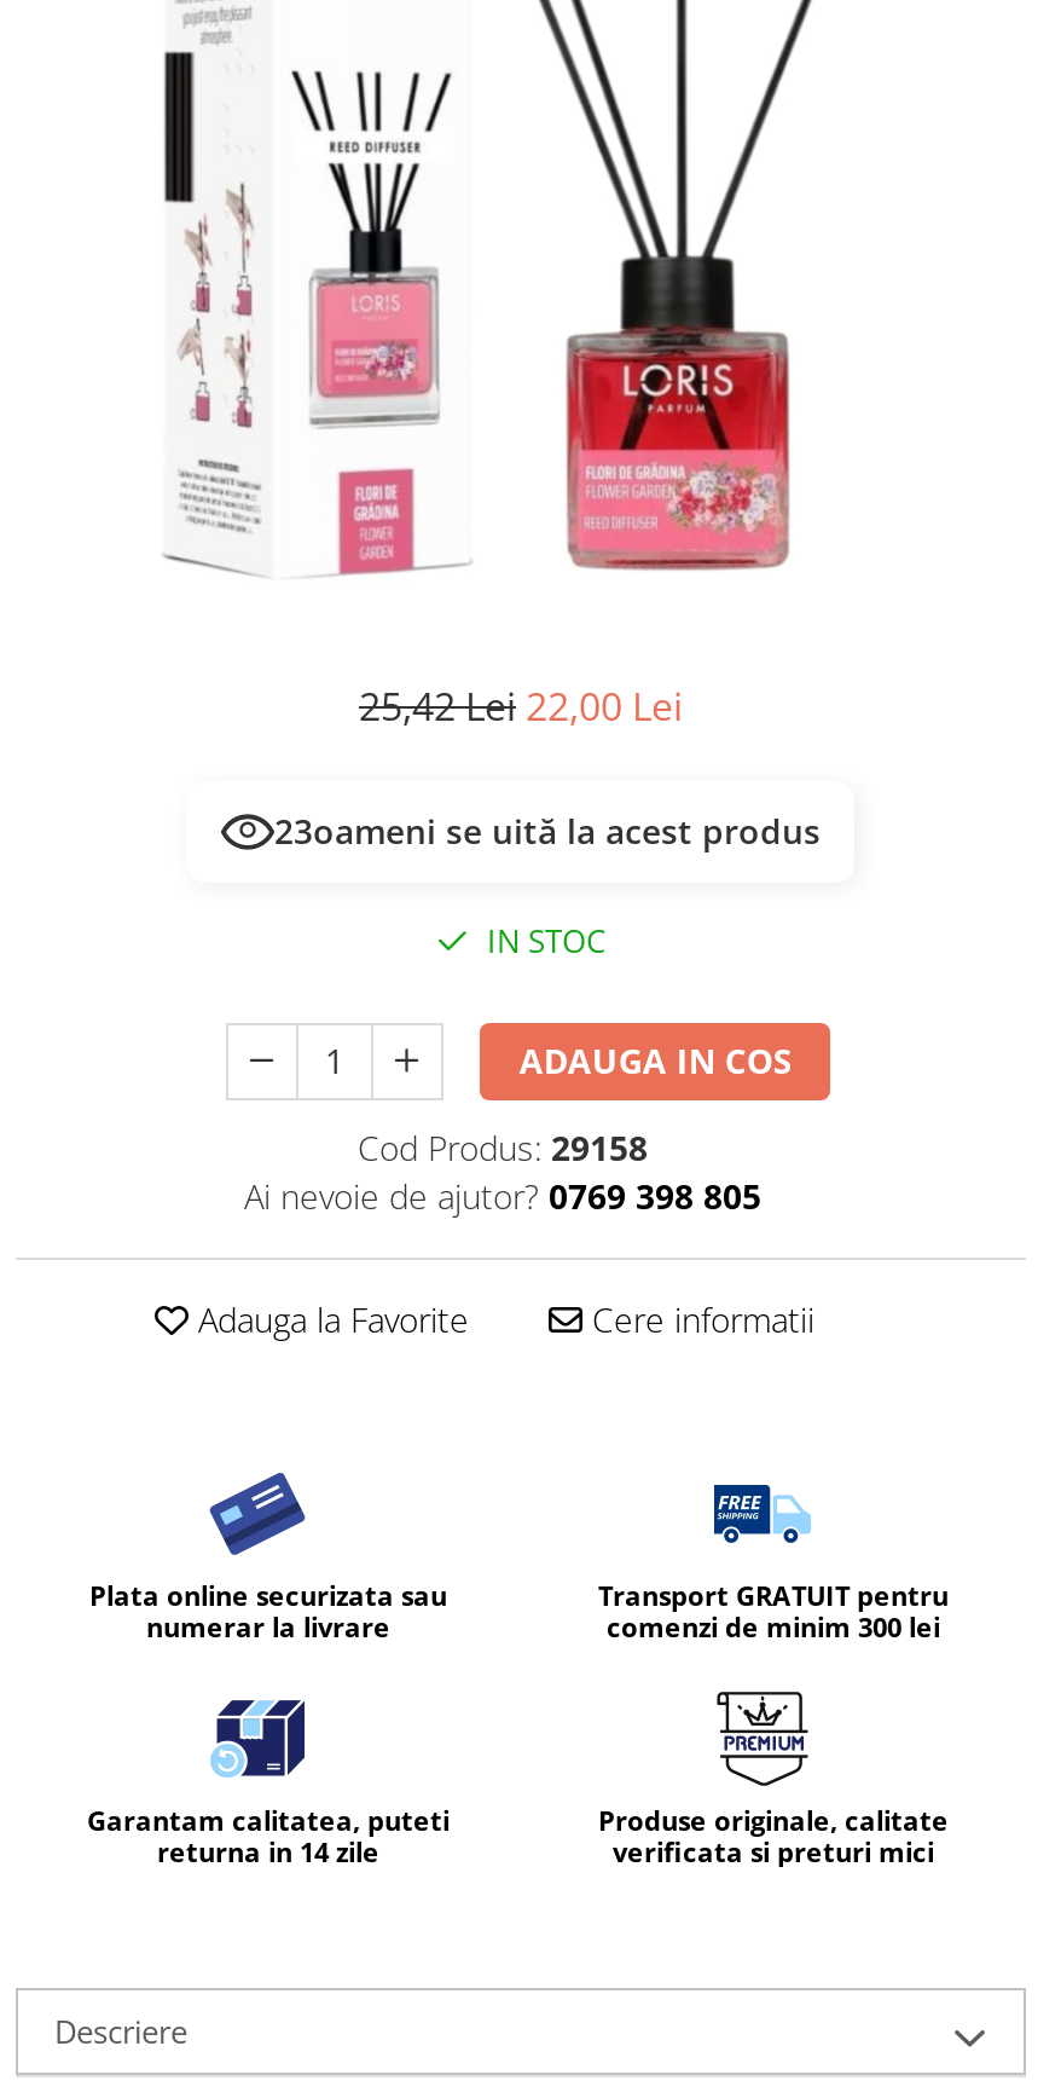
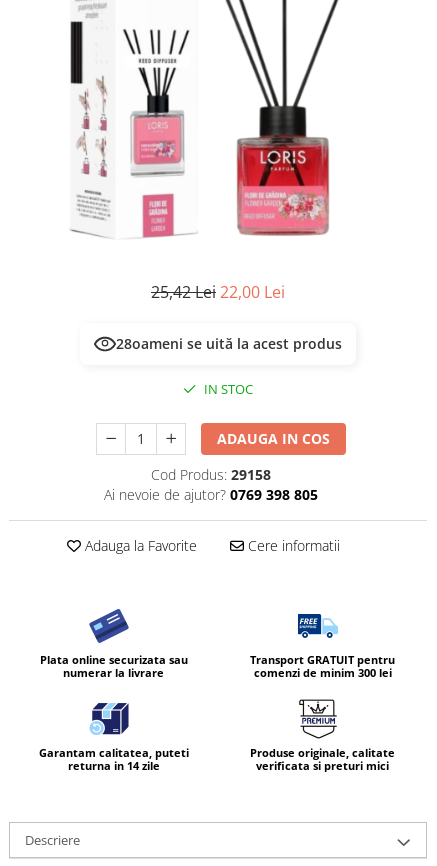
- 23oameni se uită la acest produs
+ 28oameni se uită la acest produs
